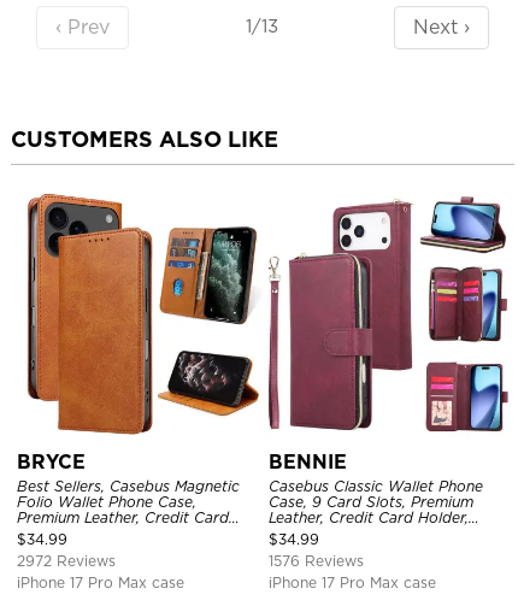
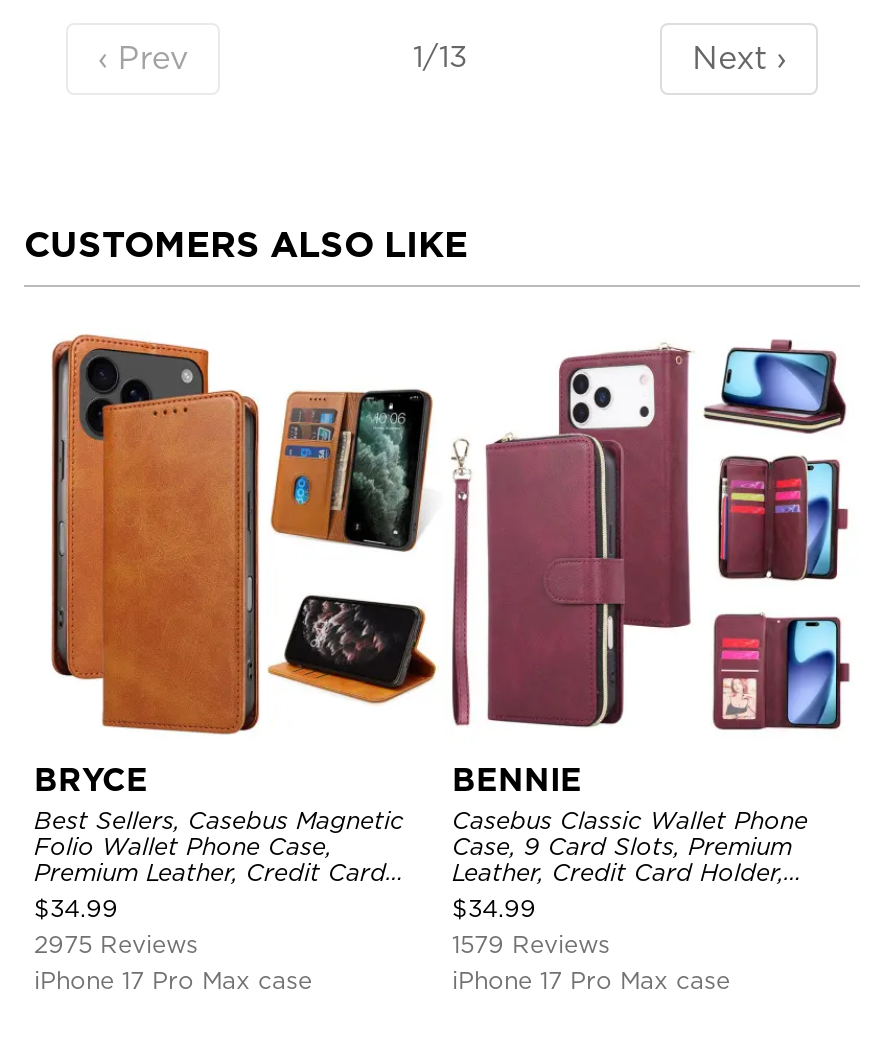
- 2972 Reviews
+ 2975 Reviews

- 1576 Reviews
+ 1579 Reviews
